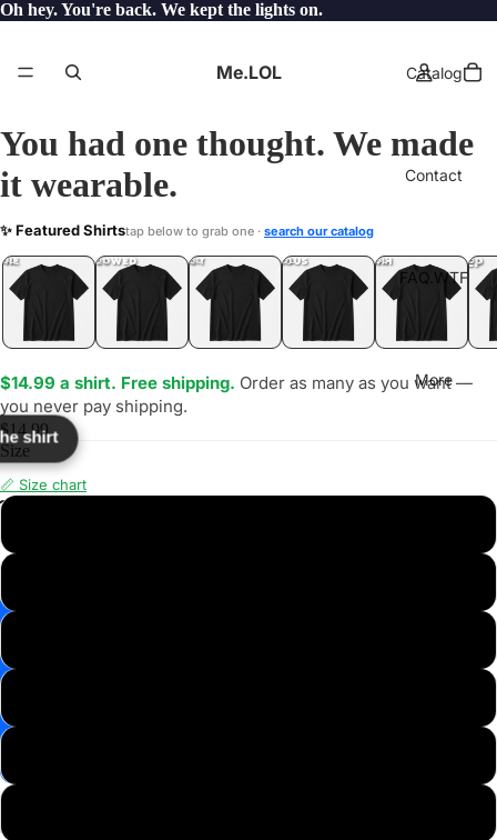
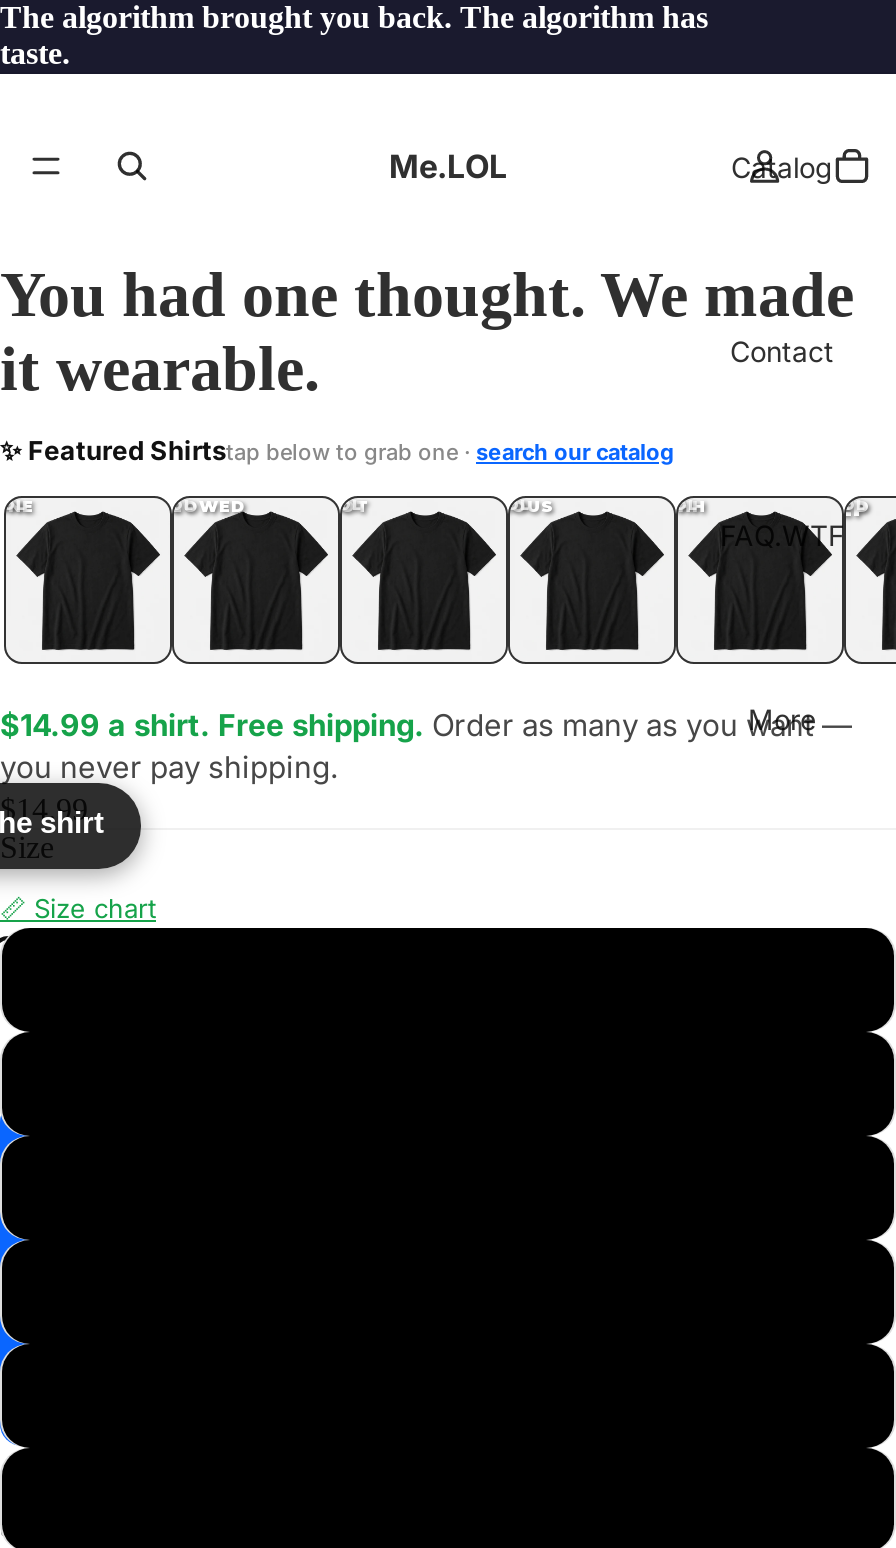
- Oh hey. You're back. We kept the lights on.
+ The algorithm brought you back. The algorithm has
+ taste.
